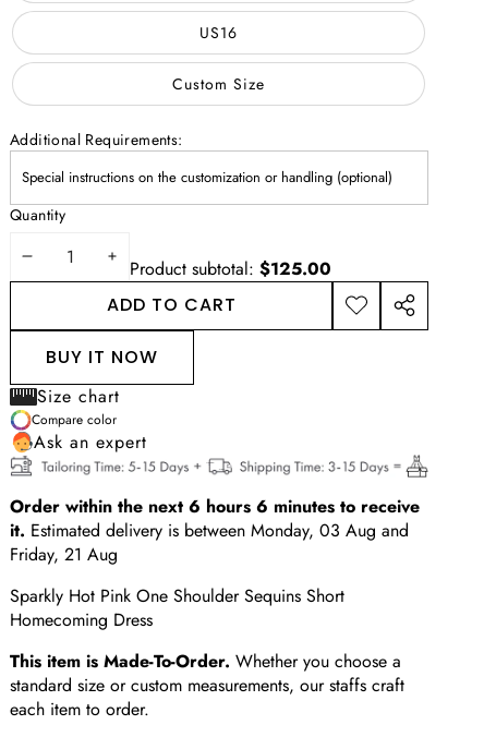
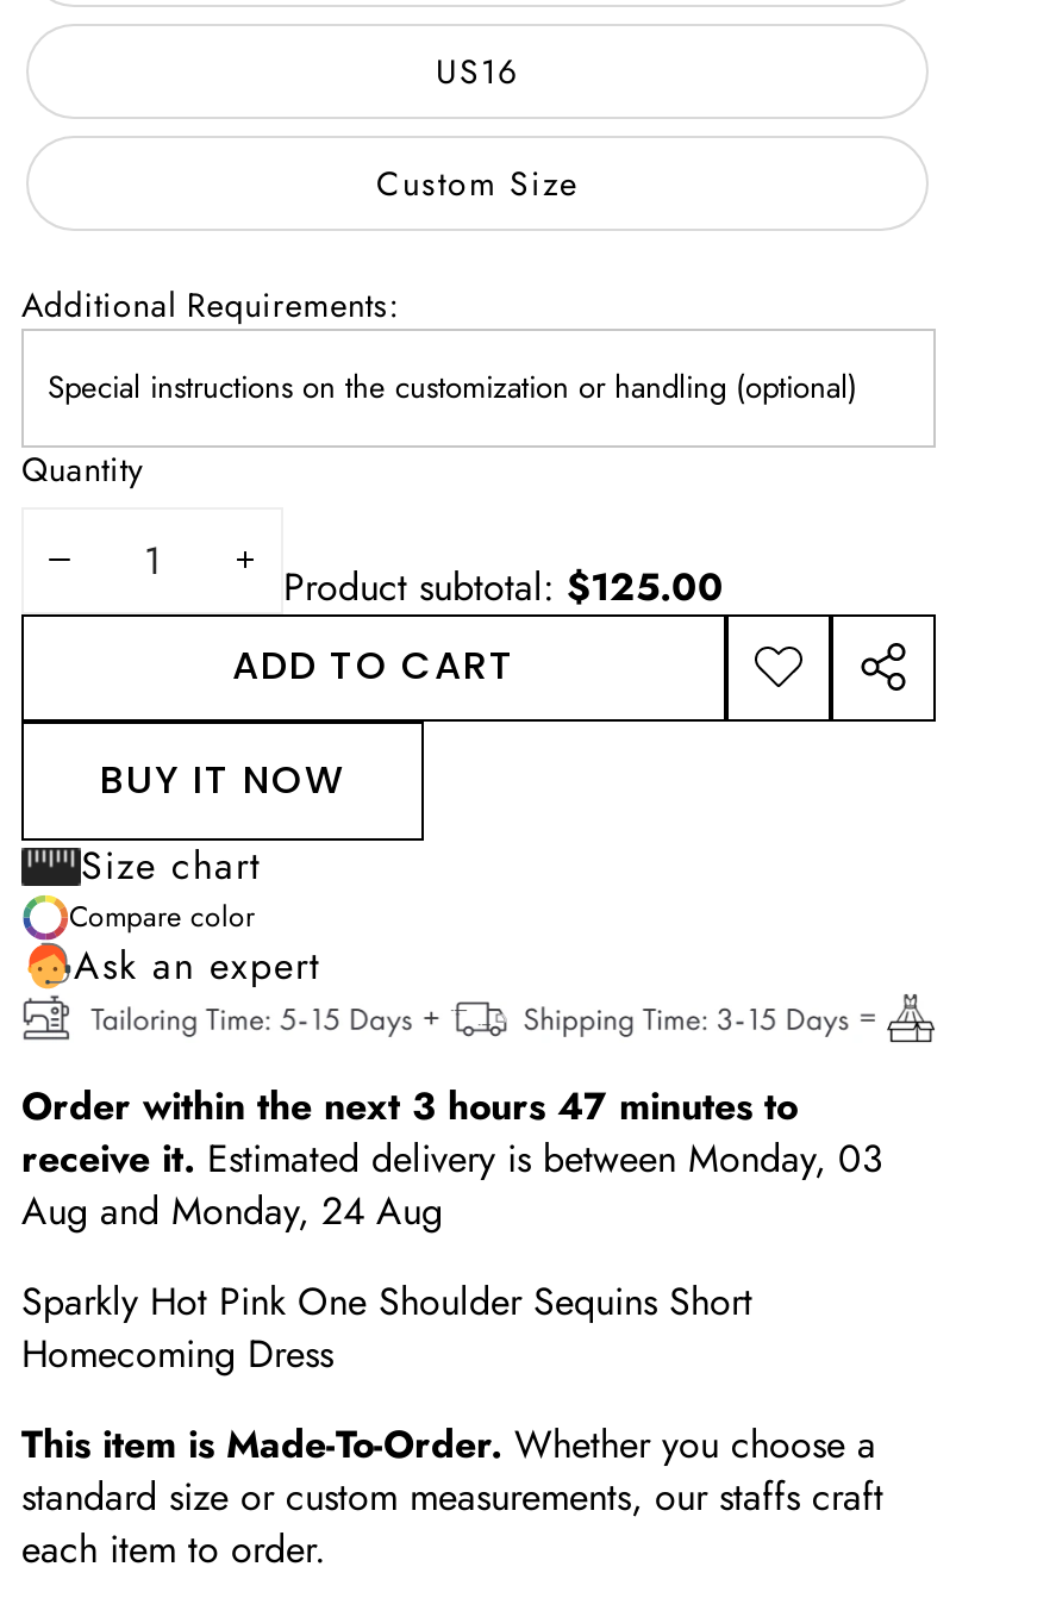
- Order within the next 6 hours 6 minutes to receive
- it. Estimated delivery is between Monday, 03 Aug and
- Friday, 21 Aug
+ Order within the next 3 hours 47 minutes to
+ receive it. Estimated delivery is between Monday, 03
+ Aug and Monday, 24 Aug
